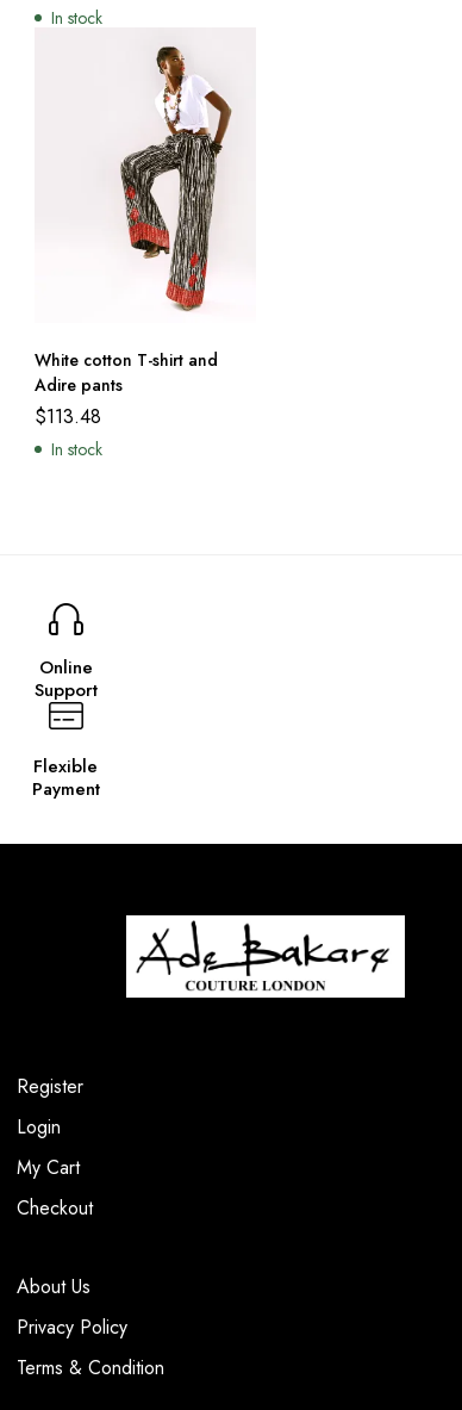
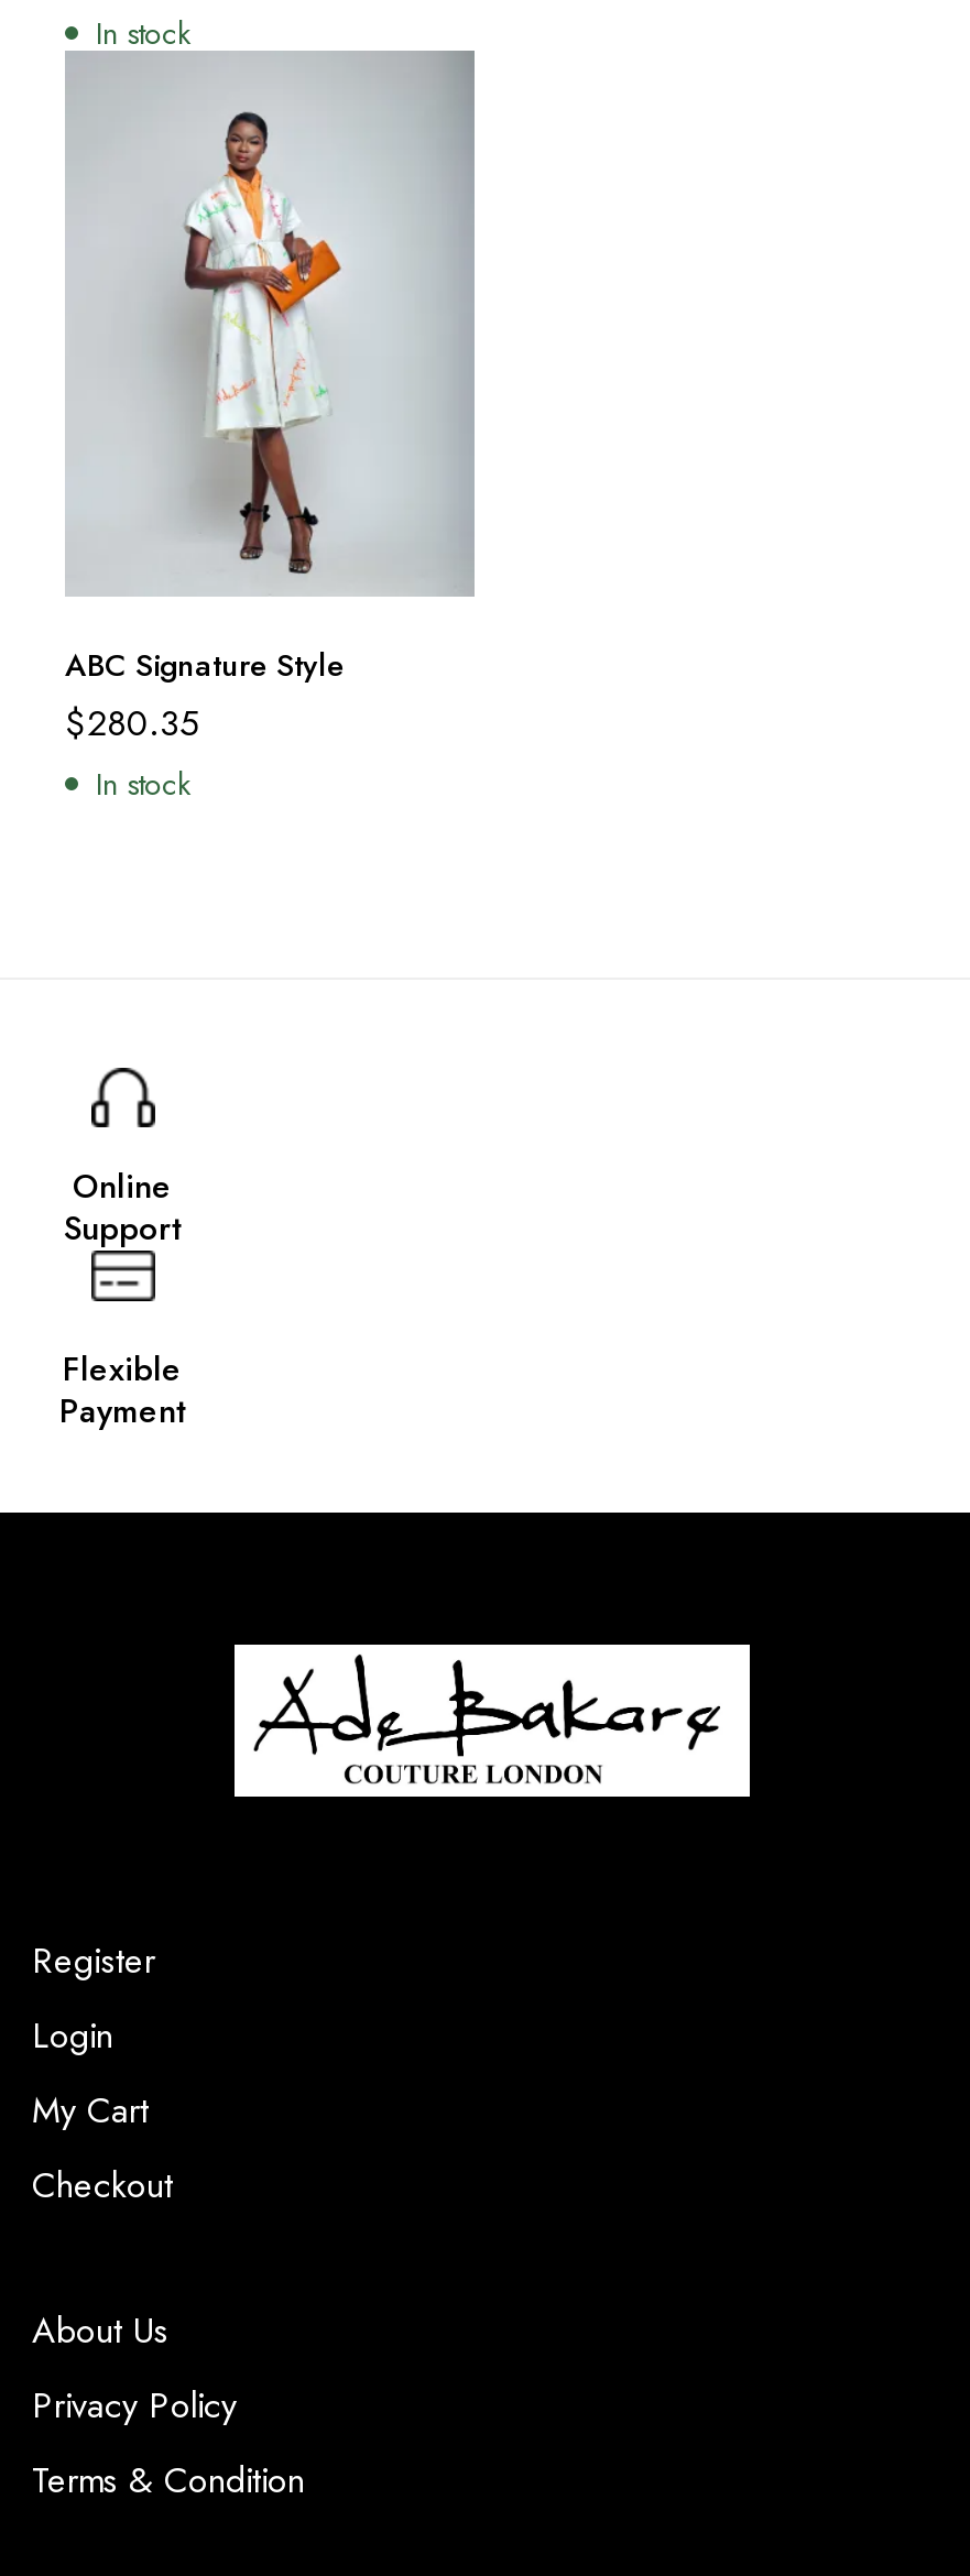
- [image]
- White cotton T-shirt and
- Adire pants
- $113.48
+ [image]
+ ABC Signature Style
+ $280.35
